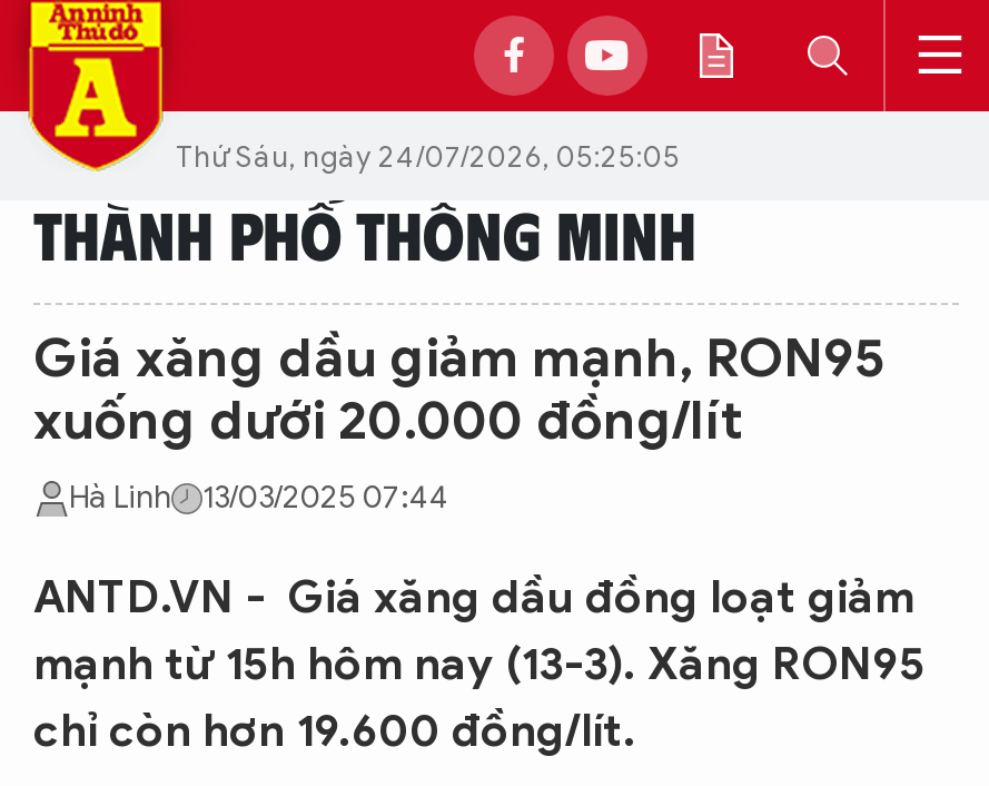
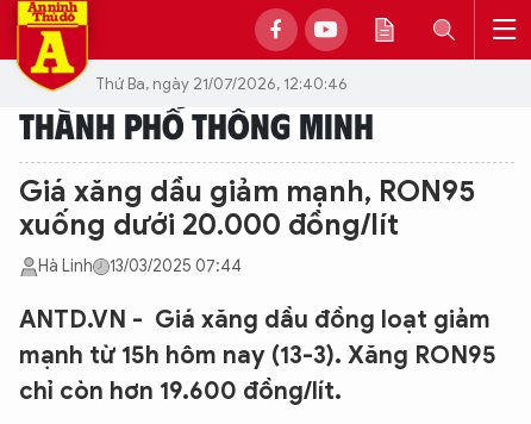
- Thứ Sáu, ngày 24/07/2026, 05:25:05
+ Thứ Ba, ngày 21/07/2026, 12:40:46
